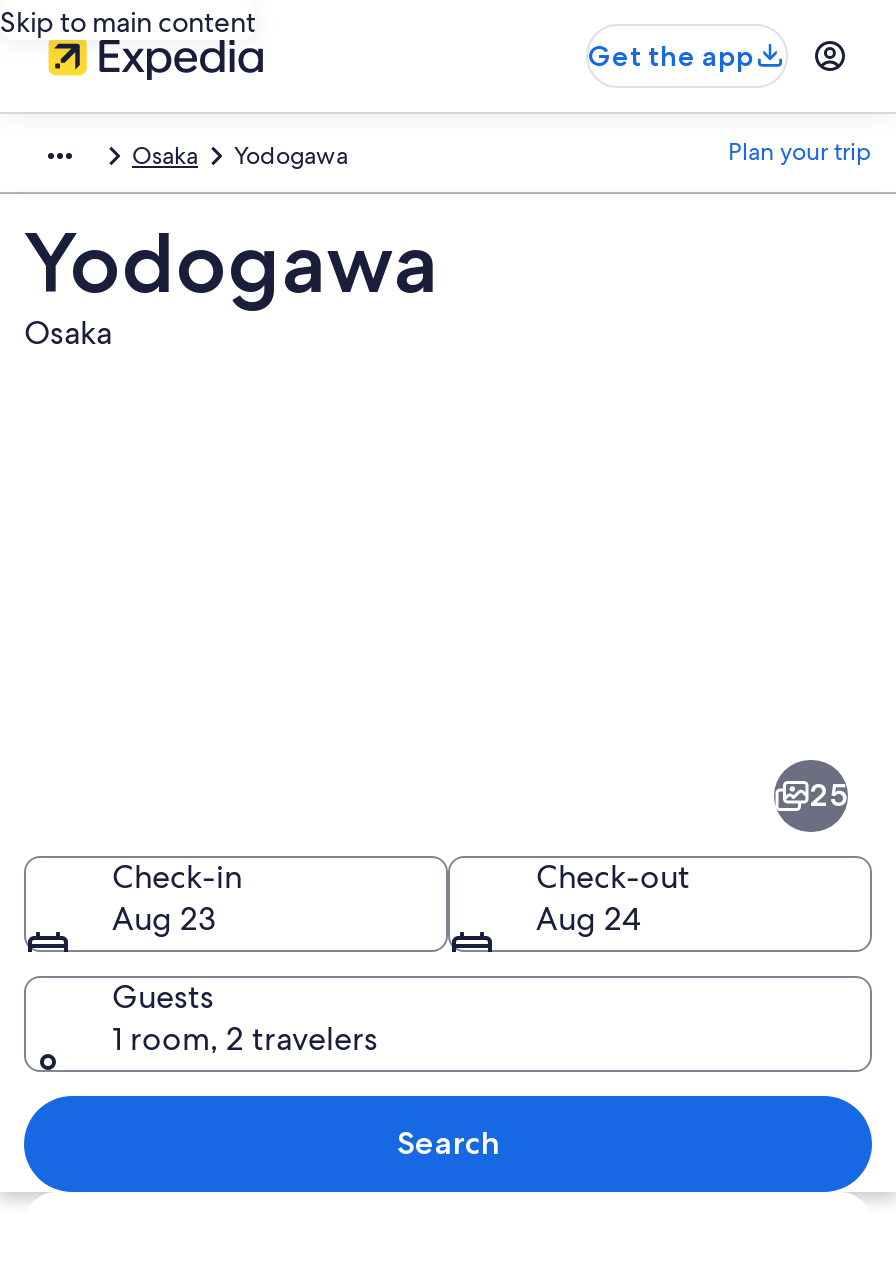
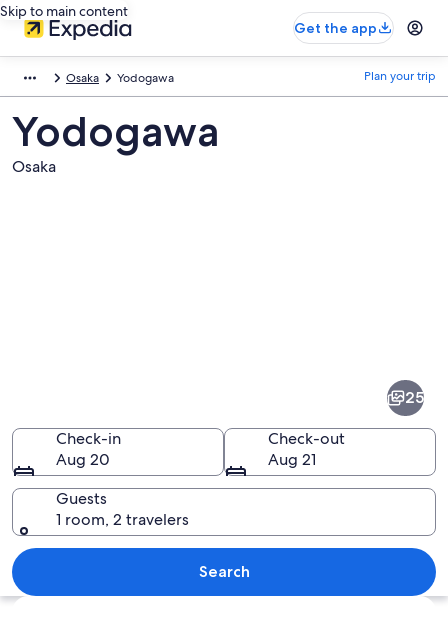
- Aug 23
+ Aug 20

- Aug 24
+ Aug 21
